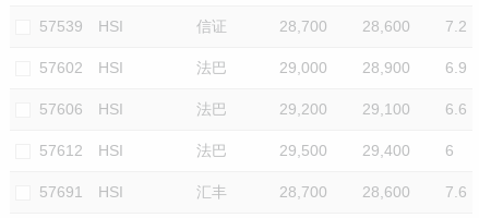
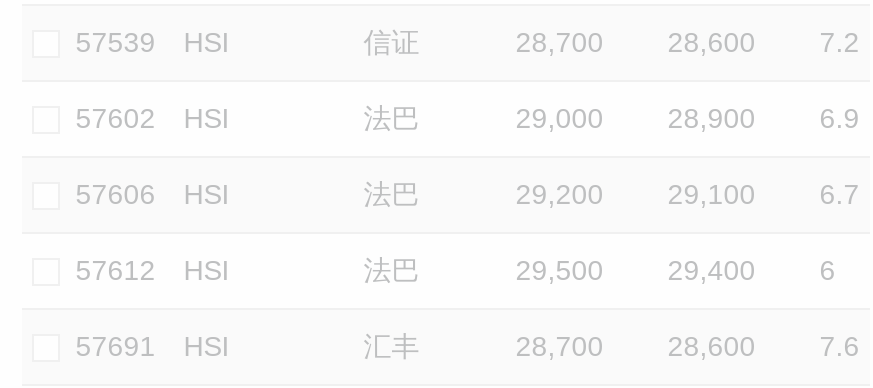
- 29,200 29,100 6.6
+ 29,200 29,100 6.7
